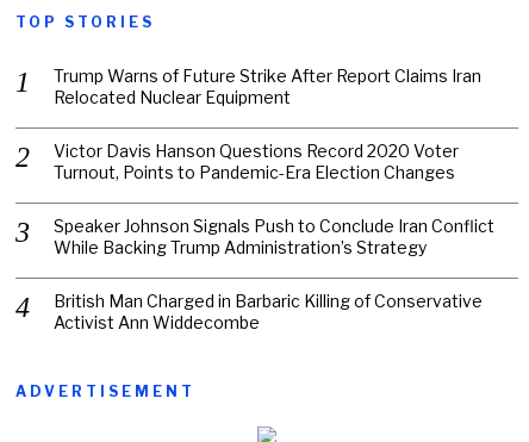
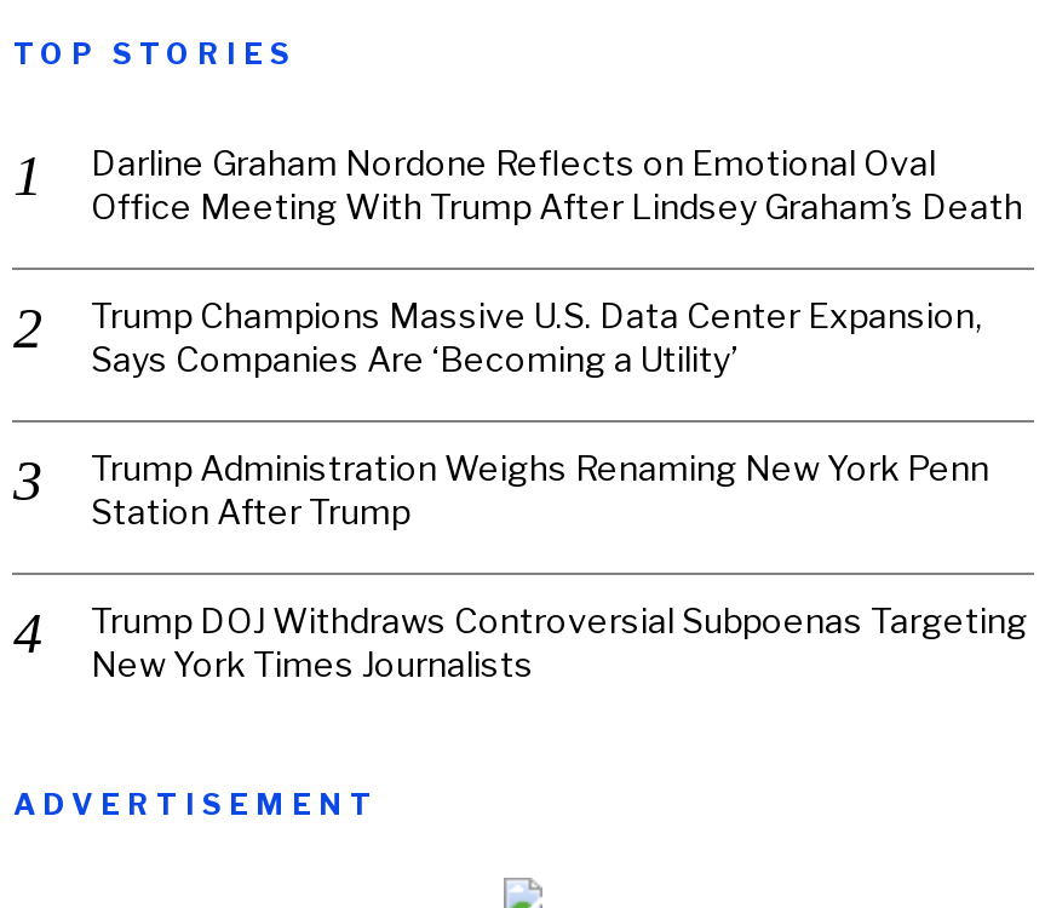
- Trump Warns of Future Strike After Report Claims Iran
- Relocated Nuclear Equipment
+ Darline Graham Nordone Reflects on Emotional Oval
+ Office Meeting With Trump After Lindsey Graham’s Death

- Victor Davis Hanson Questions Record 2020 Voter
- Turnout, Points to Pandemic-Era Election Changes
+ Trump Champions Massive U.S. Data Center Expansion,
+ Says Companies Are ‘Becoming a Utility’

- Speaker Johnson Signals Push to Conclude Iran Conflict
- While Backing Trump Administration’s Strategy
+ Trump Administration Weighs Renaming New York Penn
+ Station After Trump

- British Man Charged in Barbaric Killing of Conservative
- Activist Ann Widdecombe
+ Trump DOJ Withdraws Controversial Subpoenas Targeting
+ New York Times Journalists
